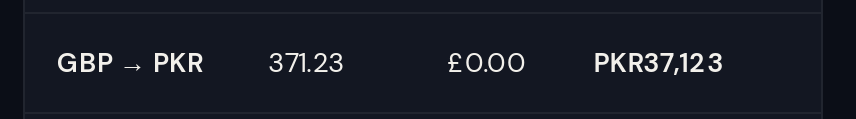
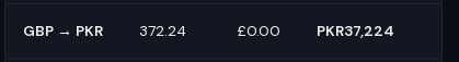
- 371.23
+ 372.24

- £0.00 PKR37,123
+ £0.00 PKR37,224
